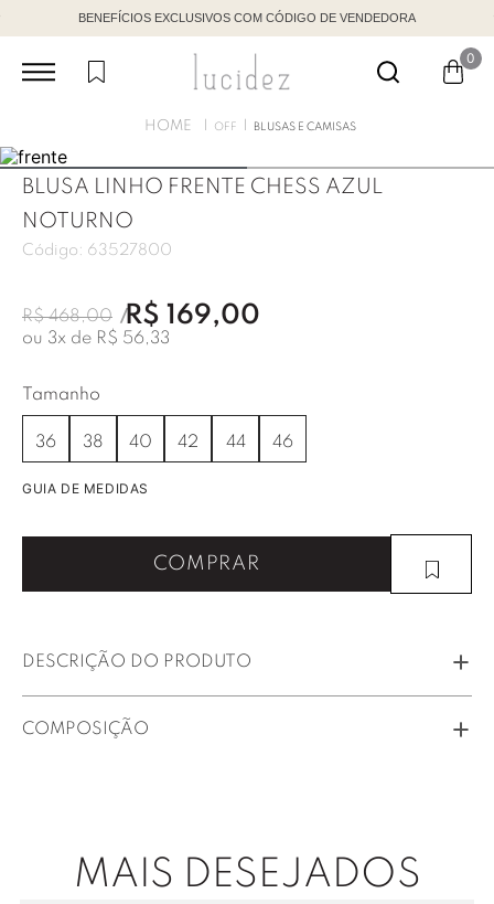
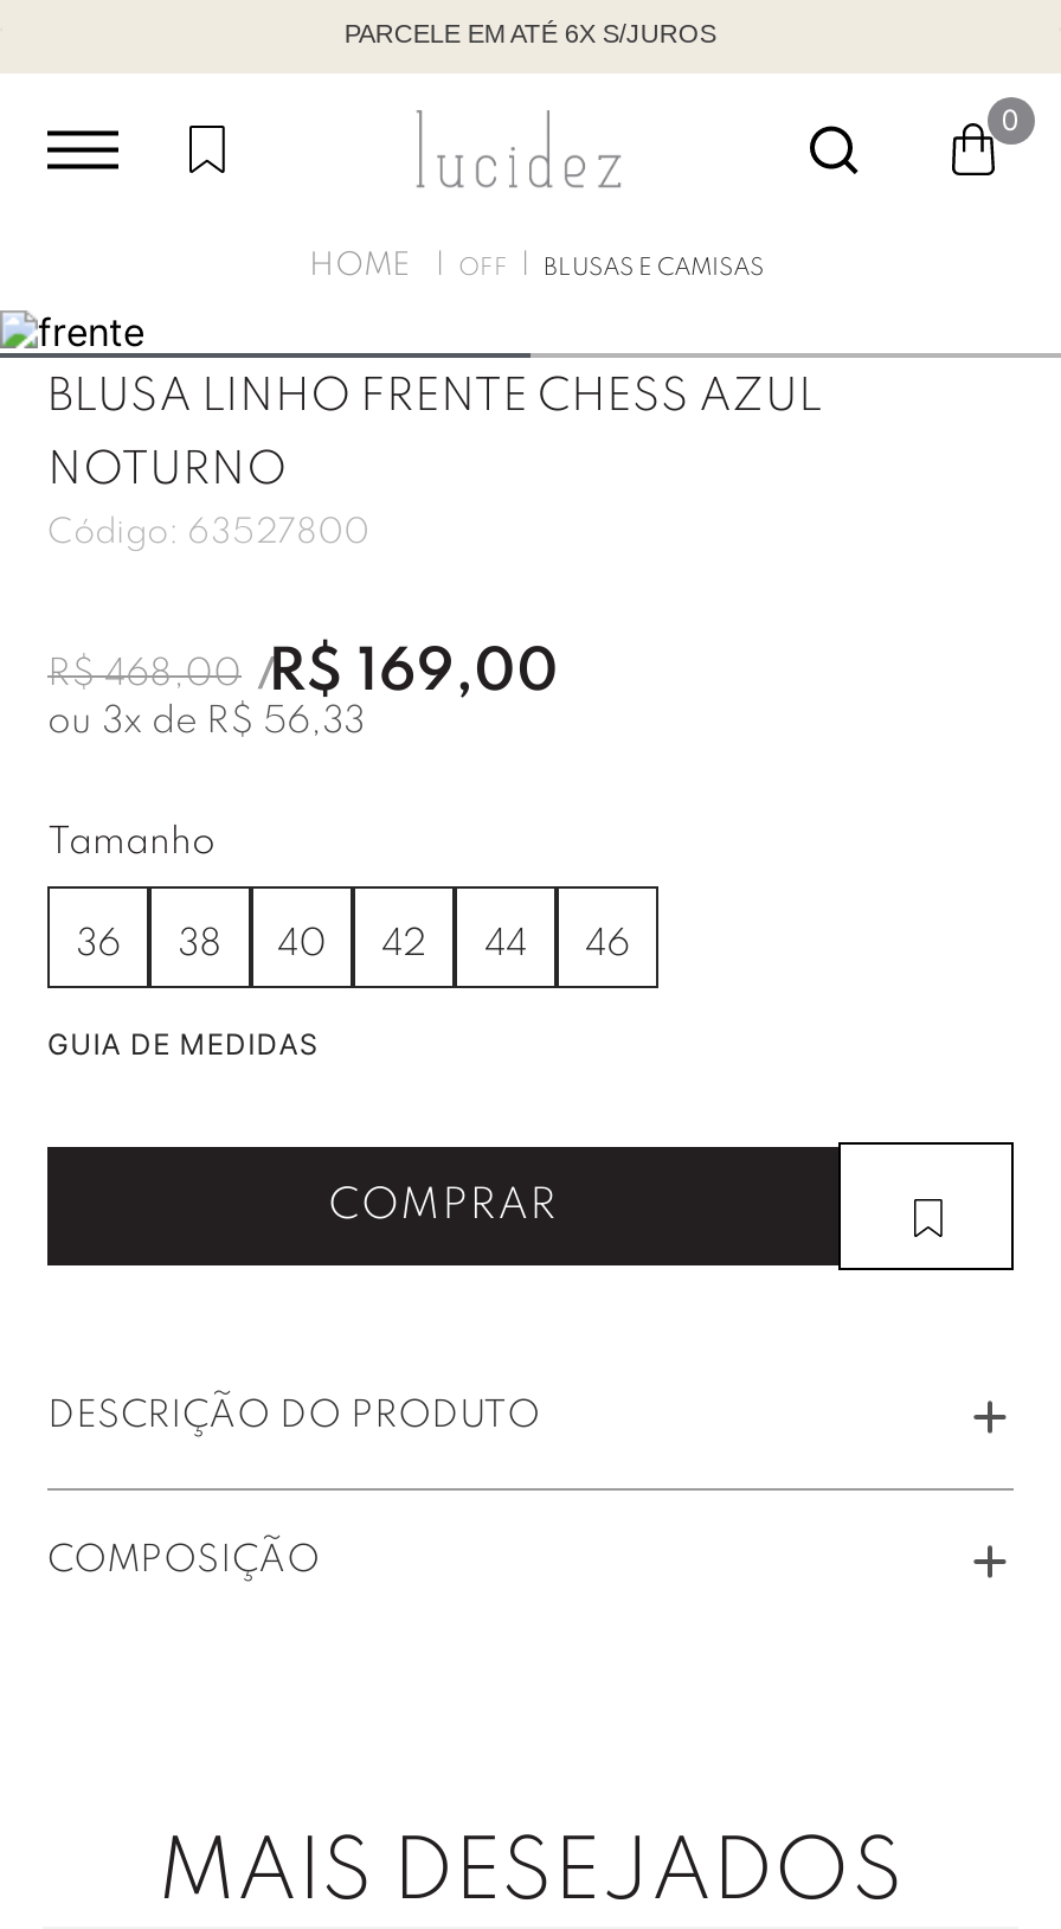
- BENEFÍCIOS EXCLUSIVOS COM CÓDIGO DE VENDEDORA
+ PARCELE EM ATÉ 6X S/JUROS
